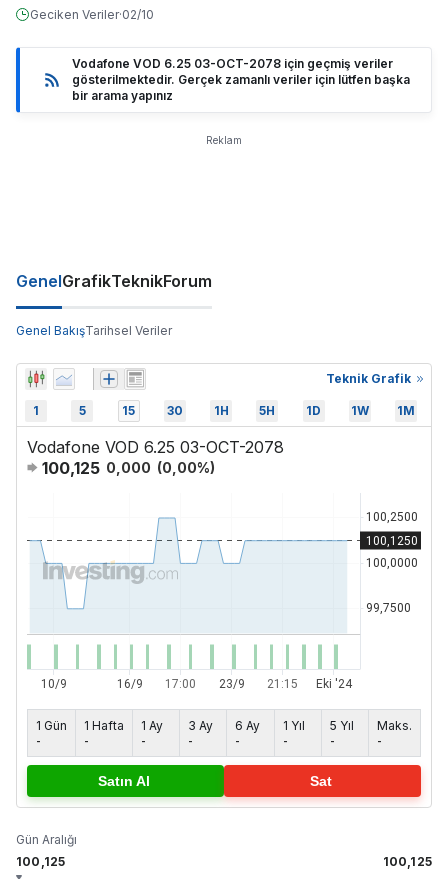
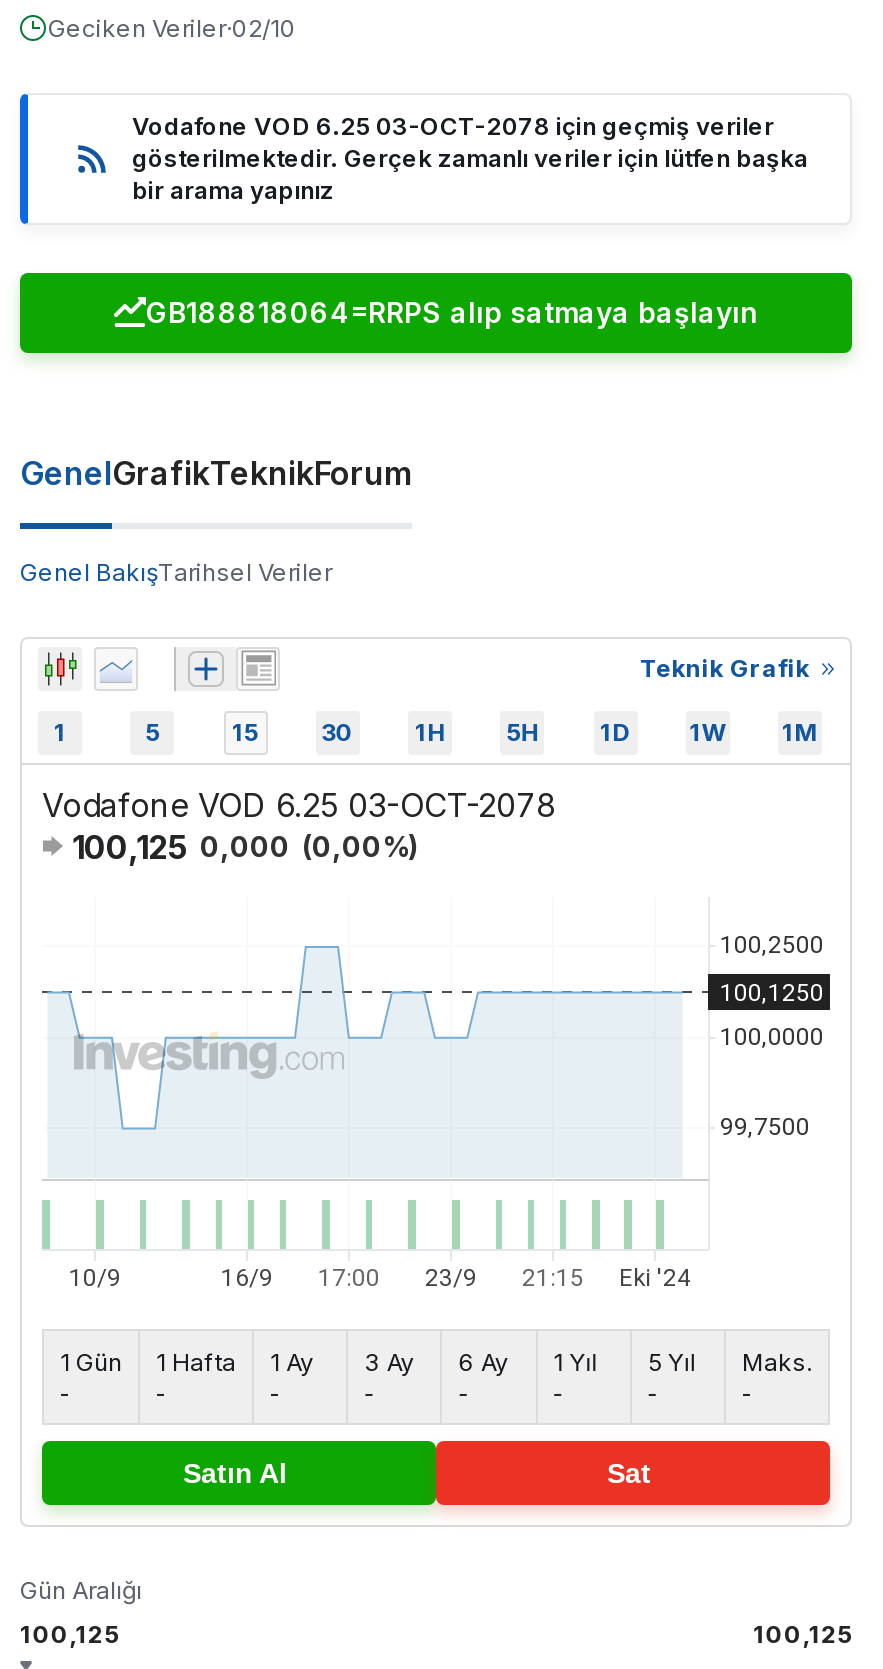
- Reklam
+ GB188818064=RRPS alıp satmaya başlayın
